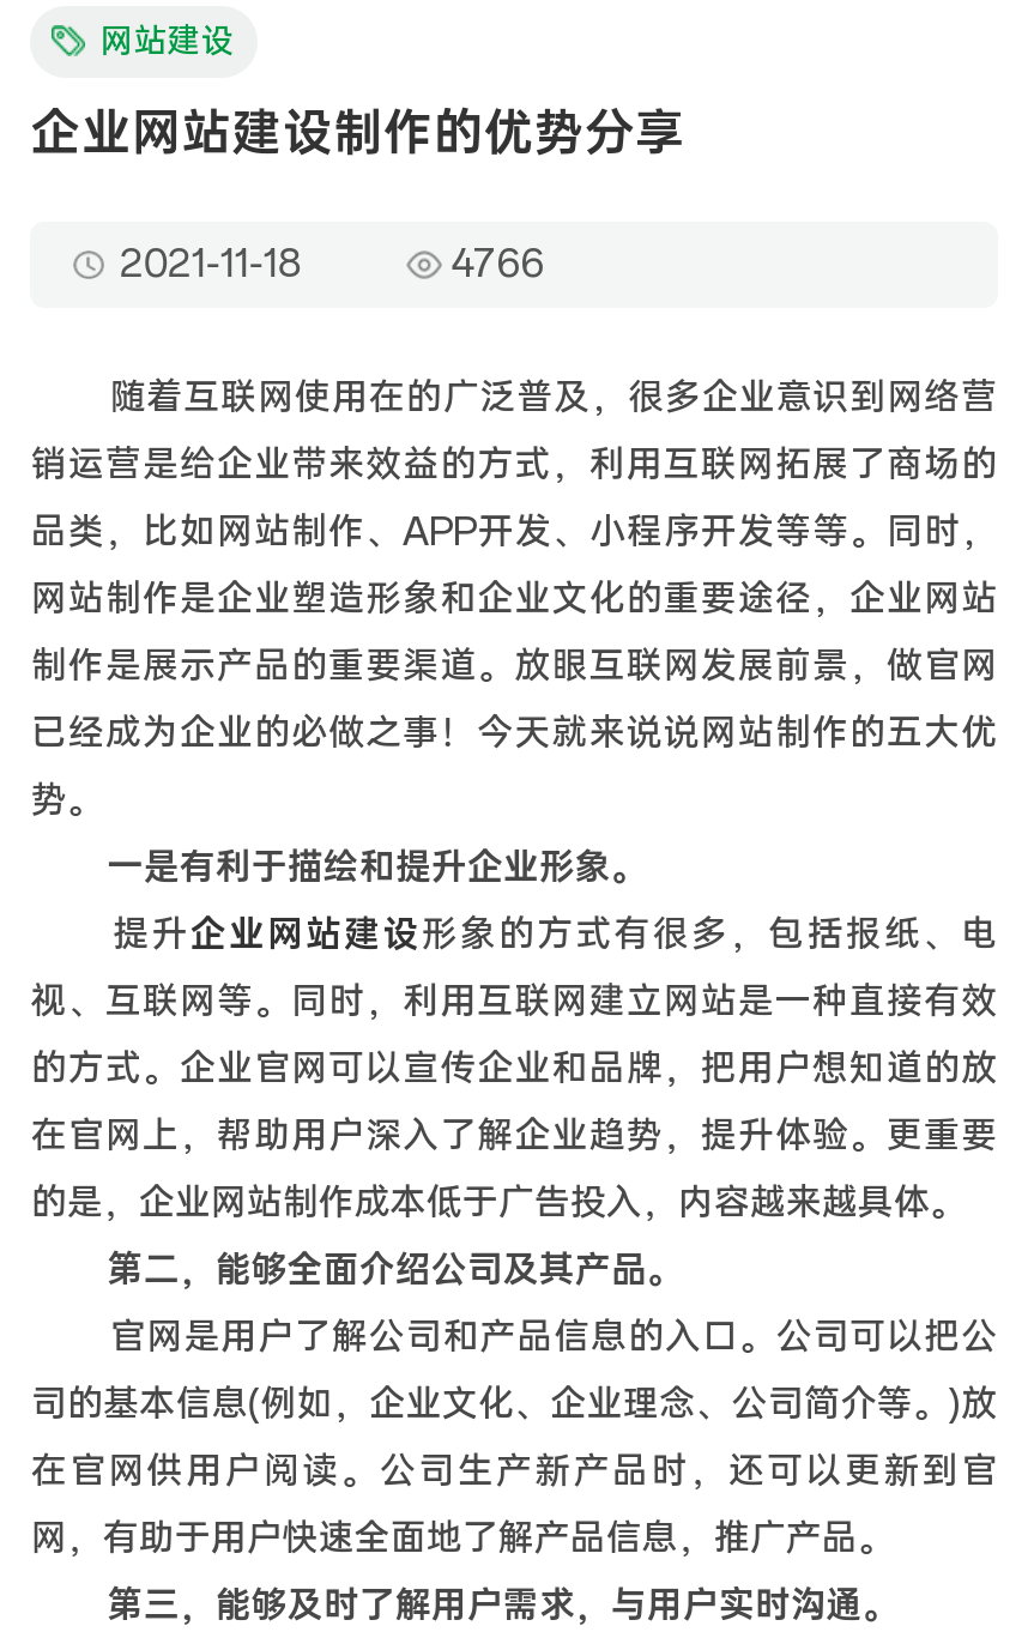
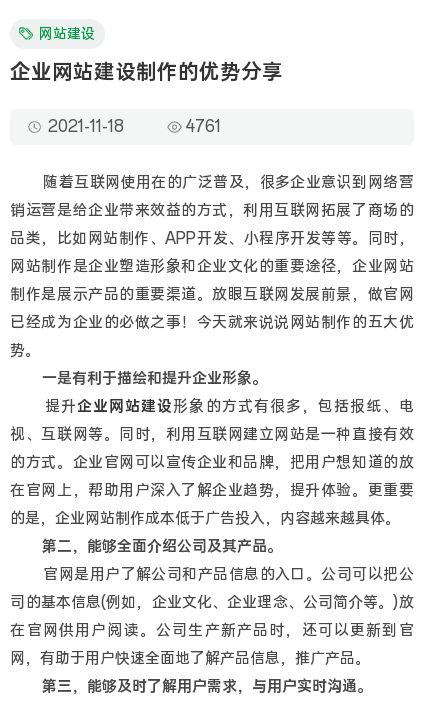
- 4766
+ 4761
